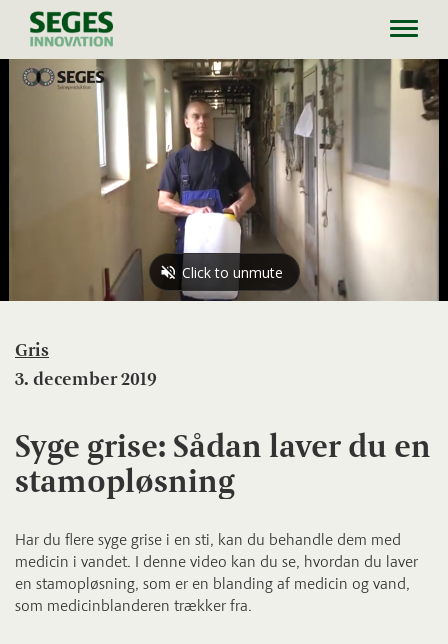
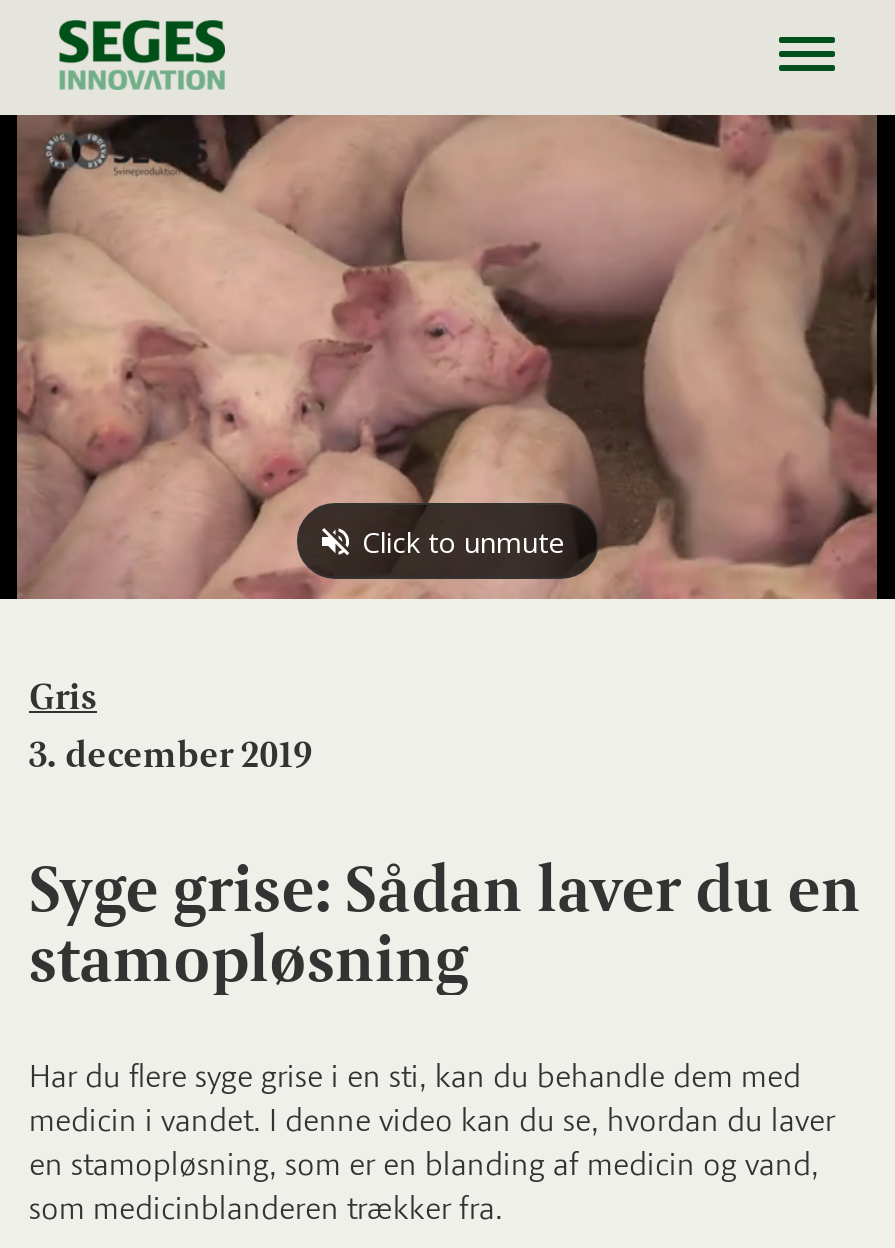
- [image]
+ [image]
